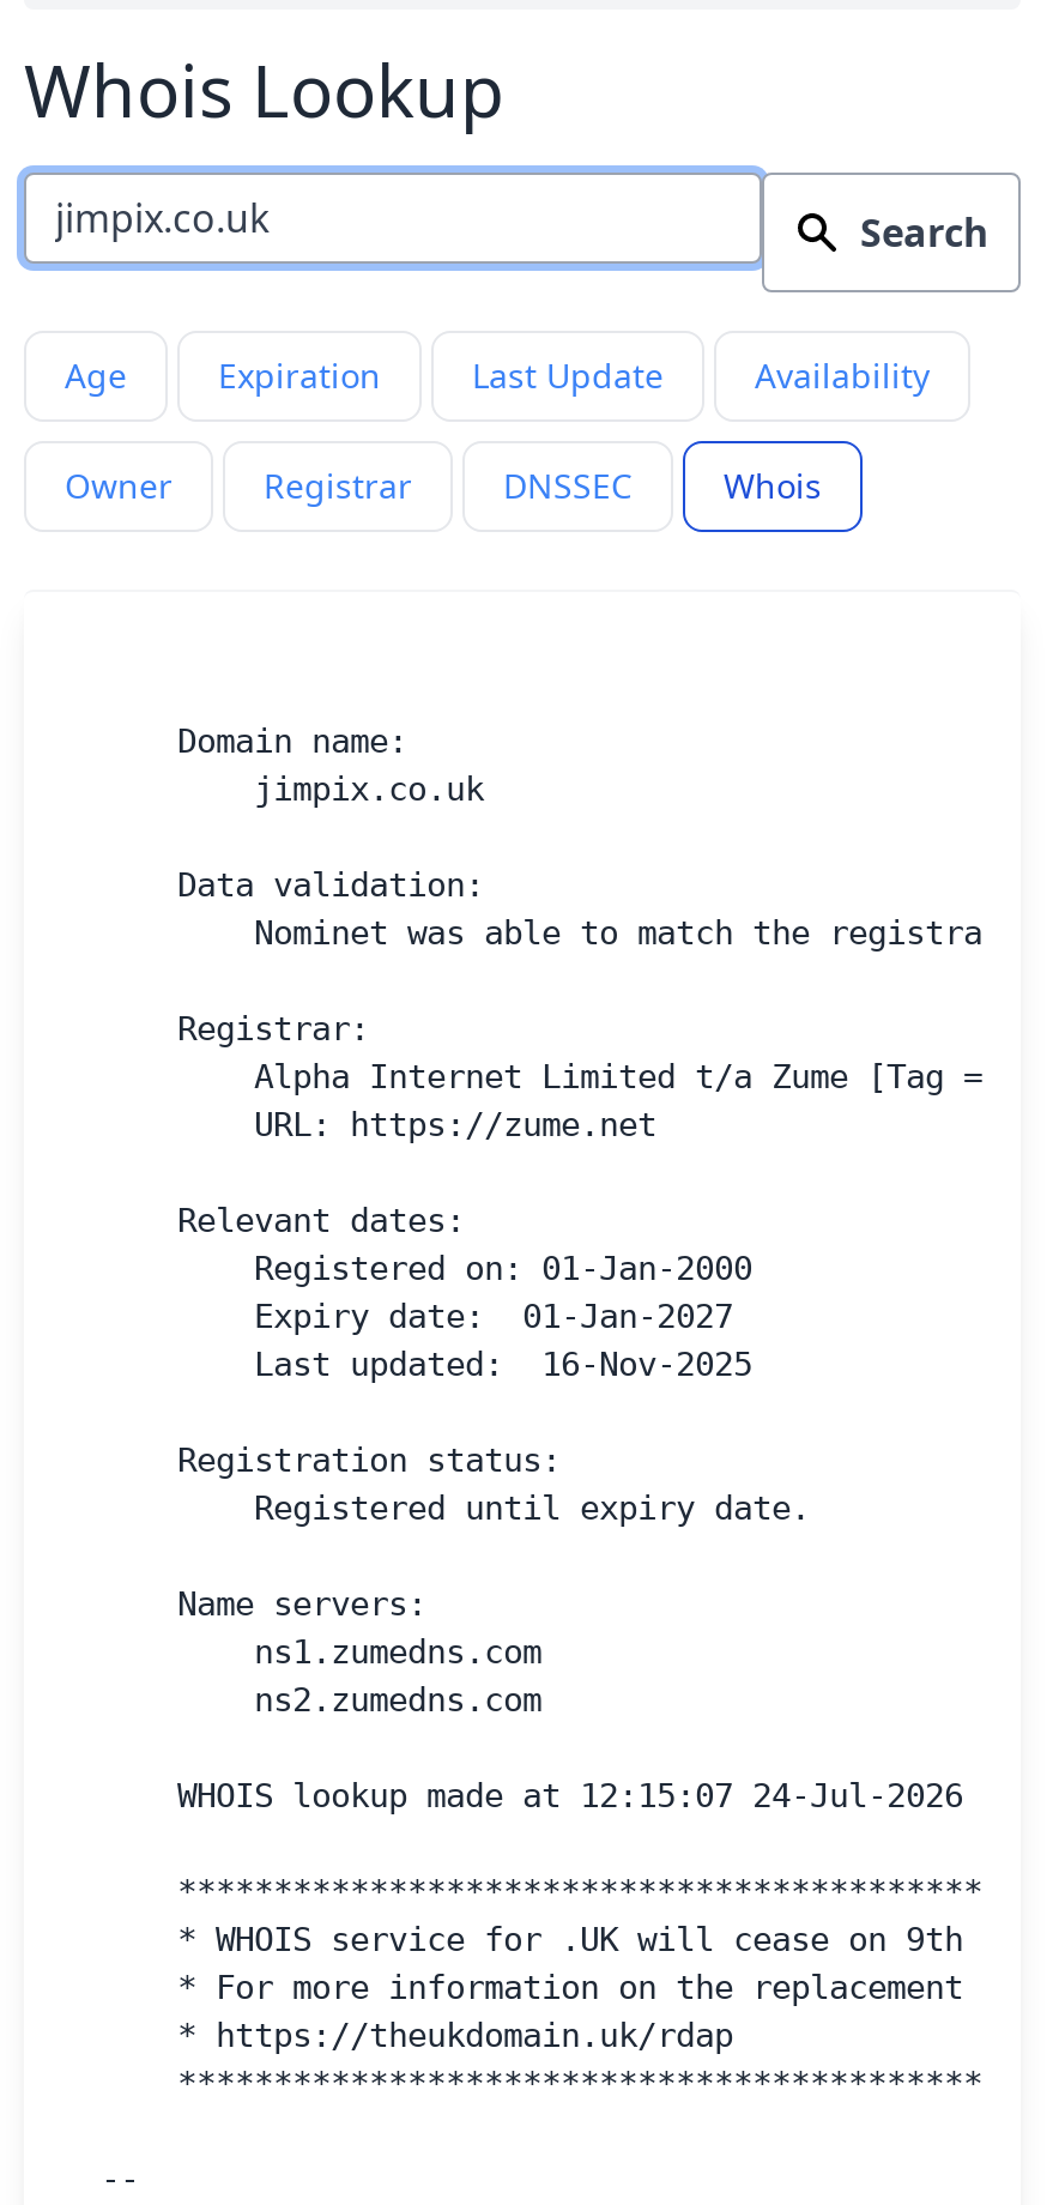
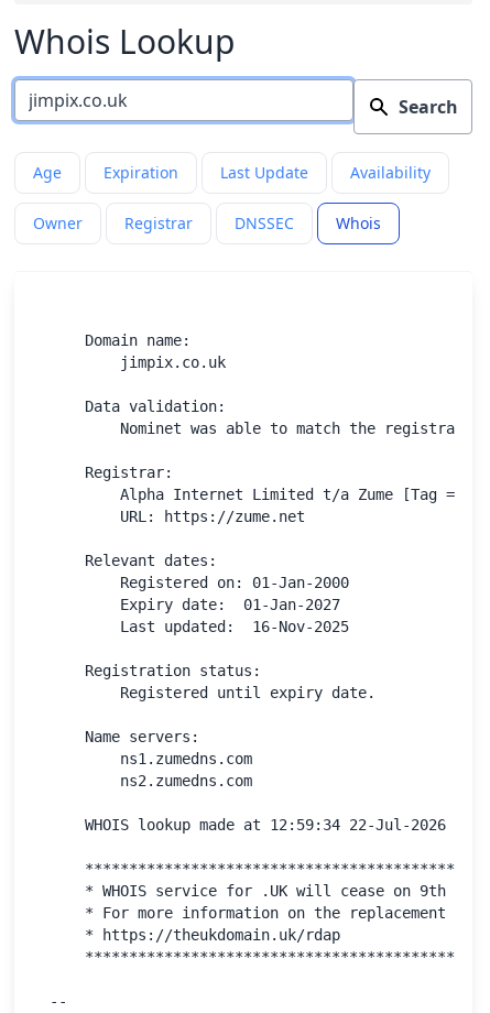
- WHOIS lookup made at 12:15:07 24-Jul-2026
+ WHOIS lookup made at 12:59:34 22-Jul-2026
